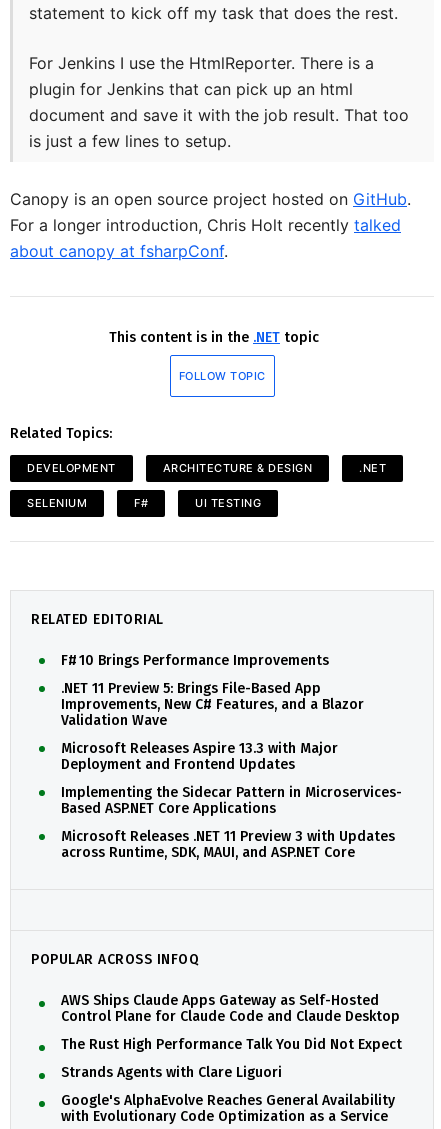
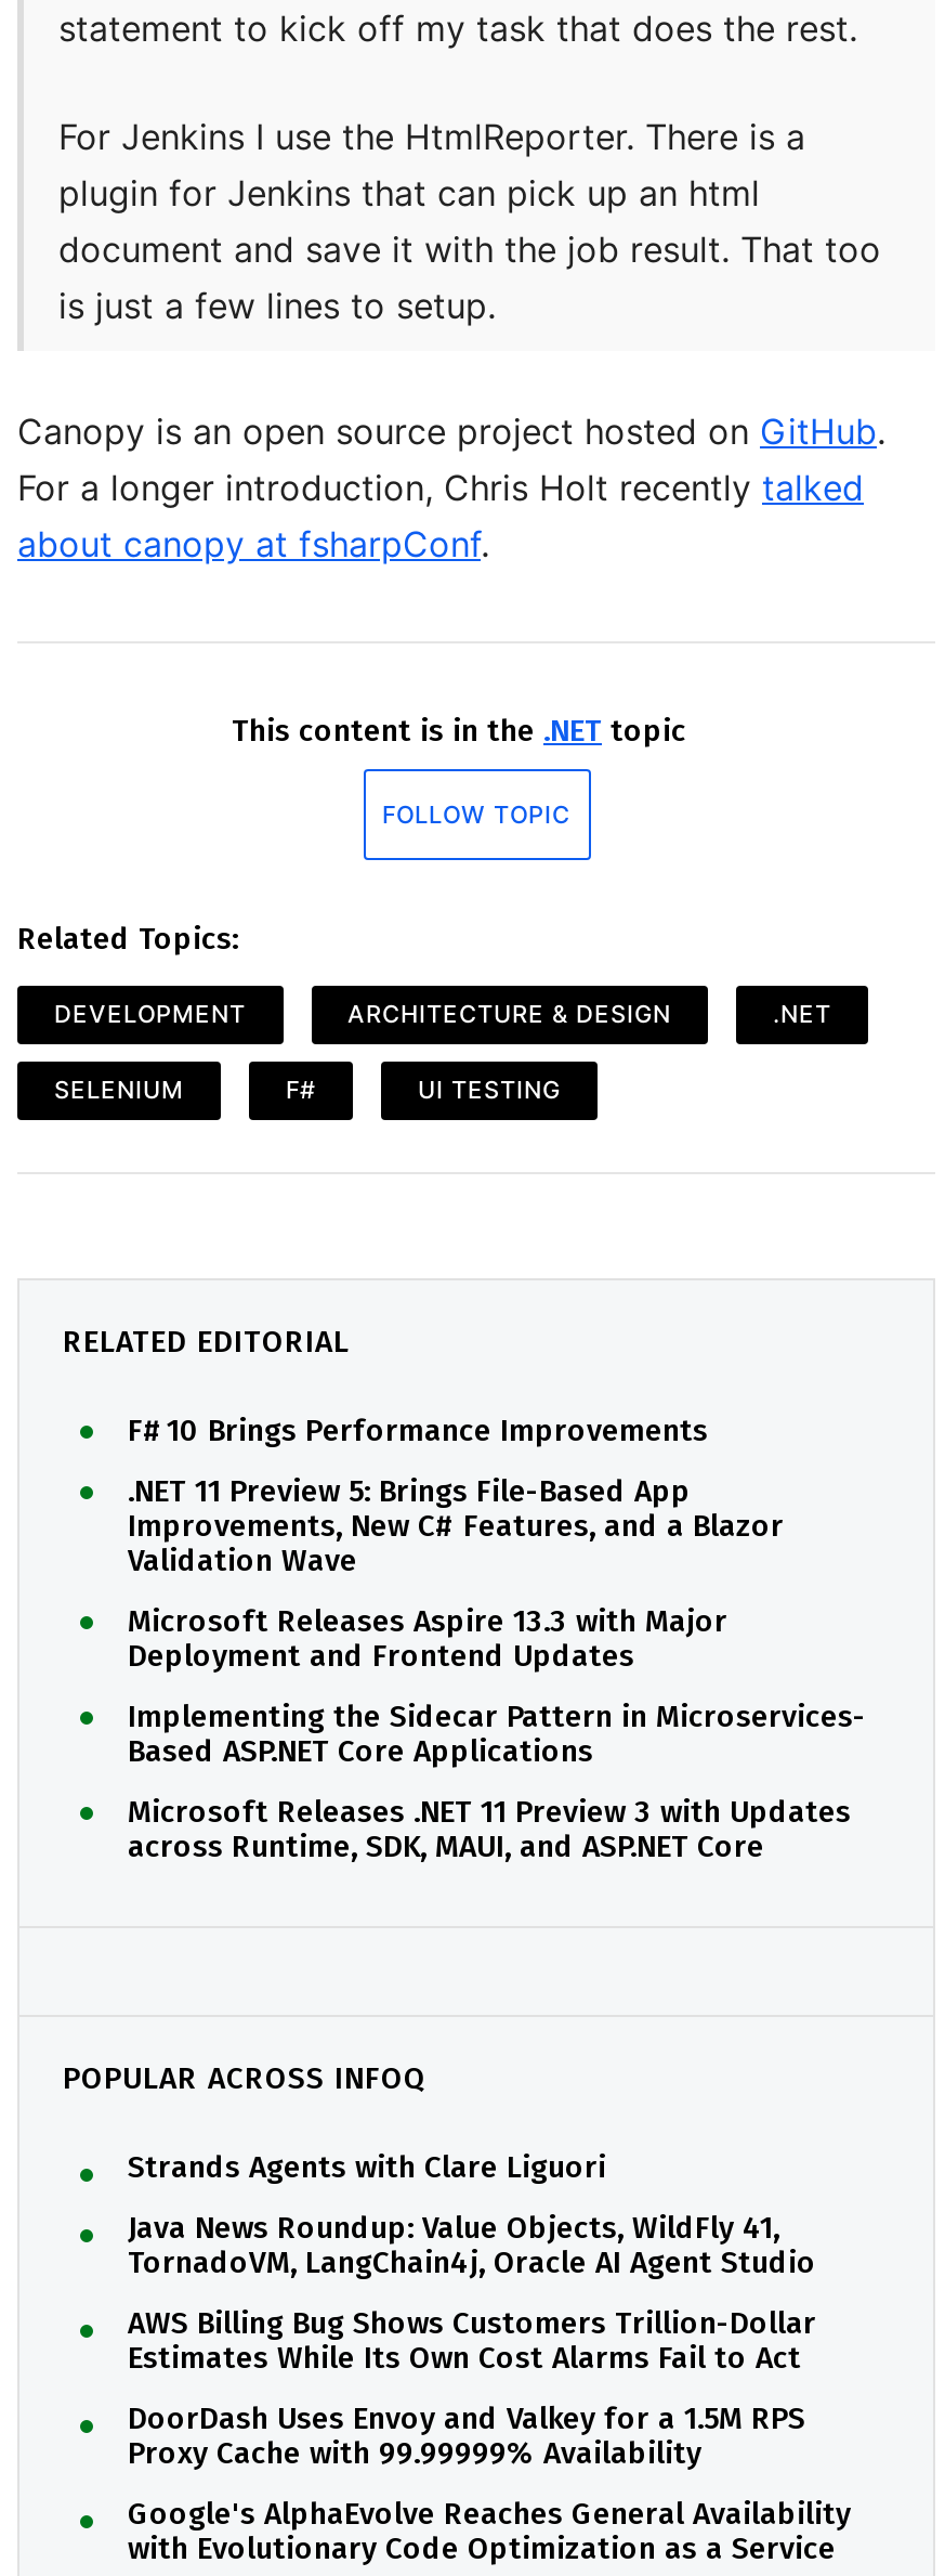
- AWS Ships Claude Apps Gateway as Self-Hosted
- Control Plane for Claude Code and Claude Desktop
- The Rust High Performance Talk You Did Not Expect

moved up: Strands Agents with Clare Liguori

+ Java News Roundup: Value Objects, WildFly 41,
+ TornadoVM, LangChain4j, Oracle AI Agent Studio
+ AWS Billing Bug Shows Customers Trillion-Dollar
+ Estimates While Its Own Cost Alarms Fail to Act
+ DoorDash Uses Envoy and Valkey for a 1.5M RPS
+ Proxy Cache with 99.99999% Availability
